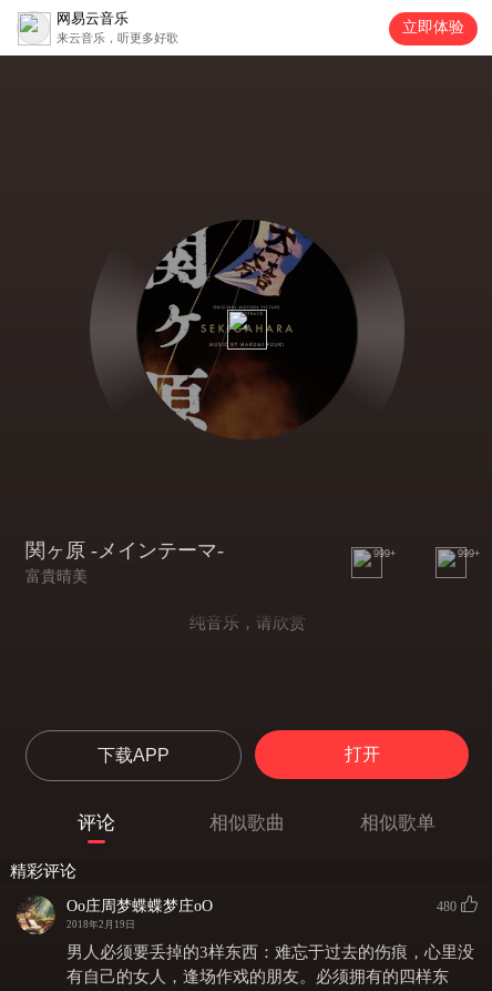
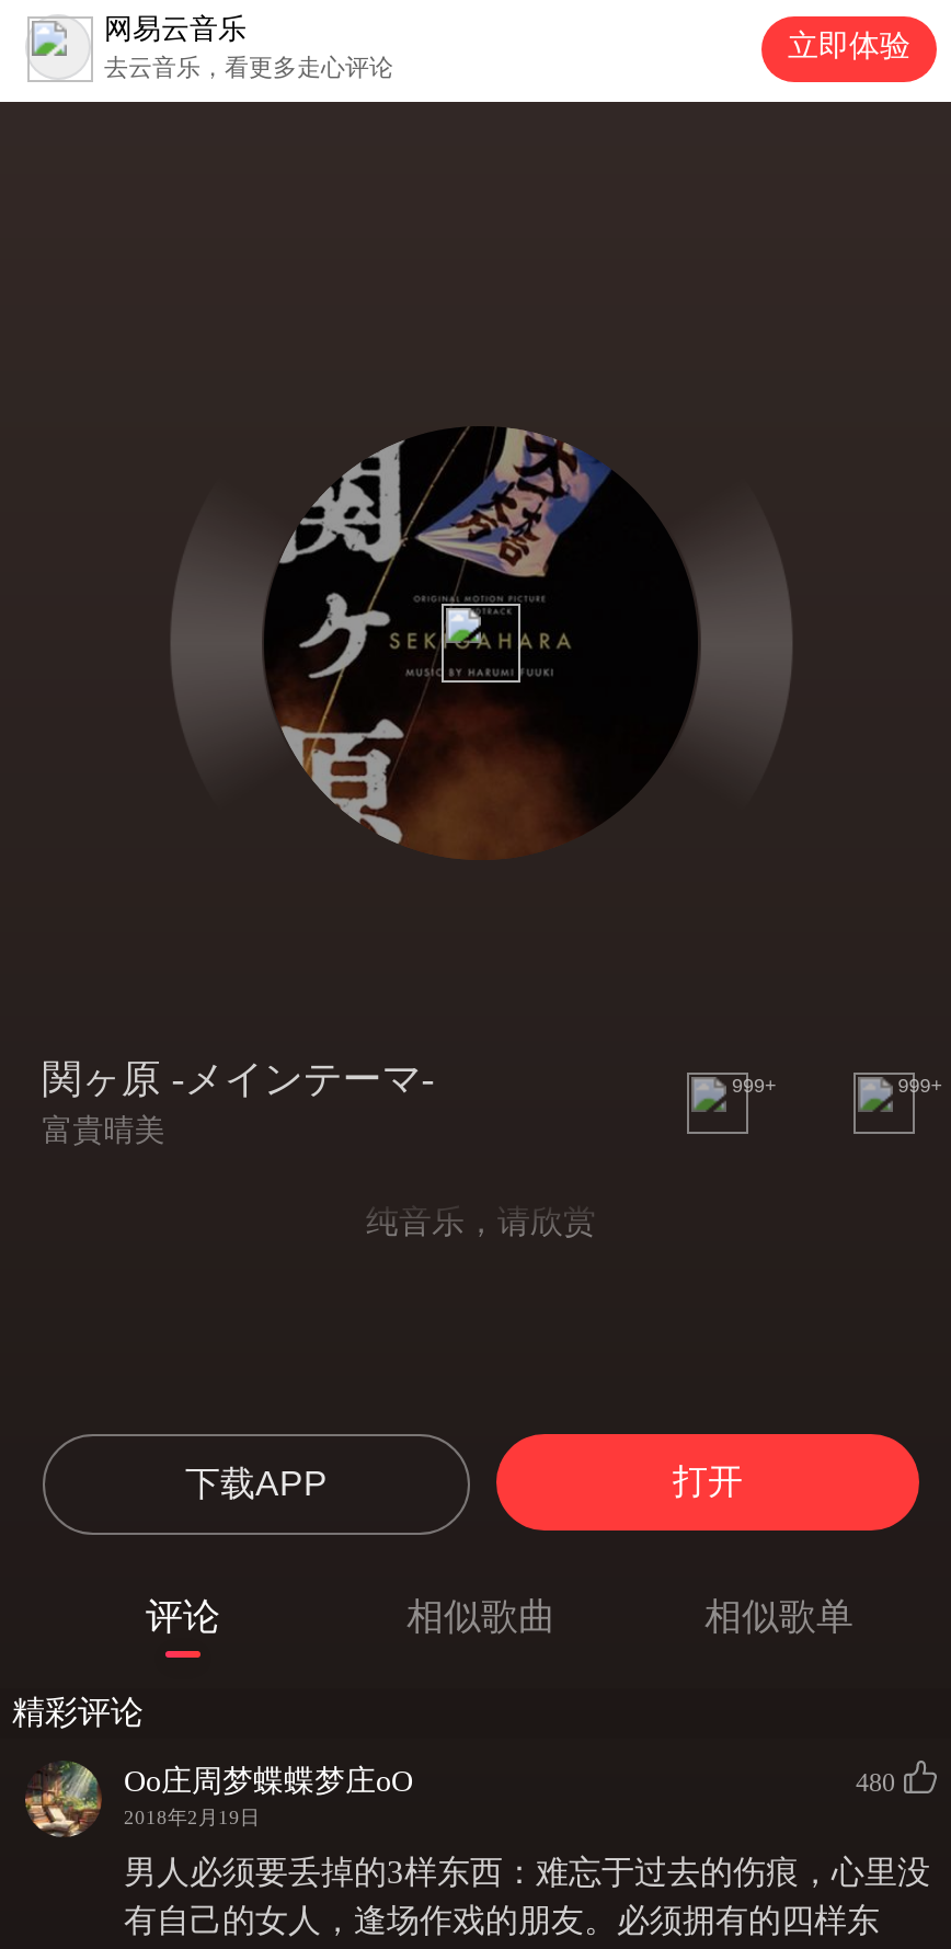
- 来云音乐，听更多好歌
+ 去云音乐，看更多走心评论
